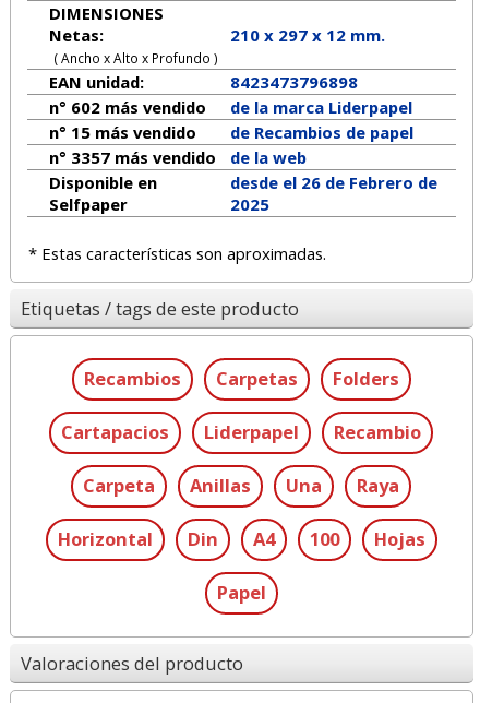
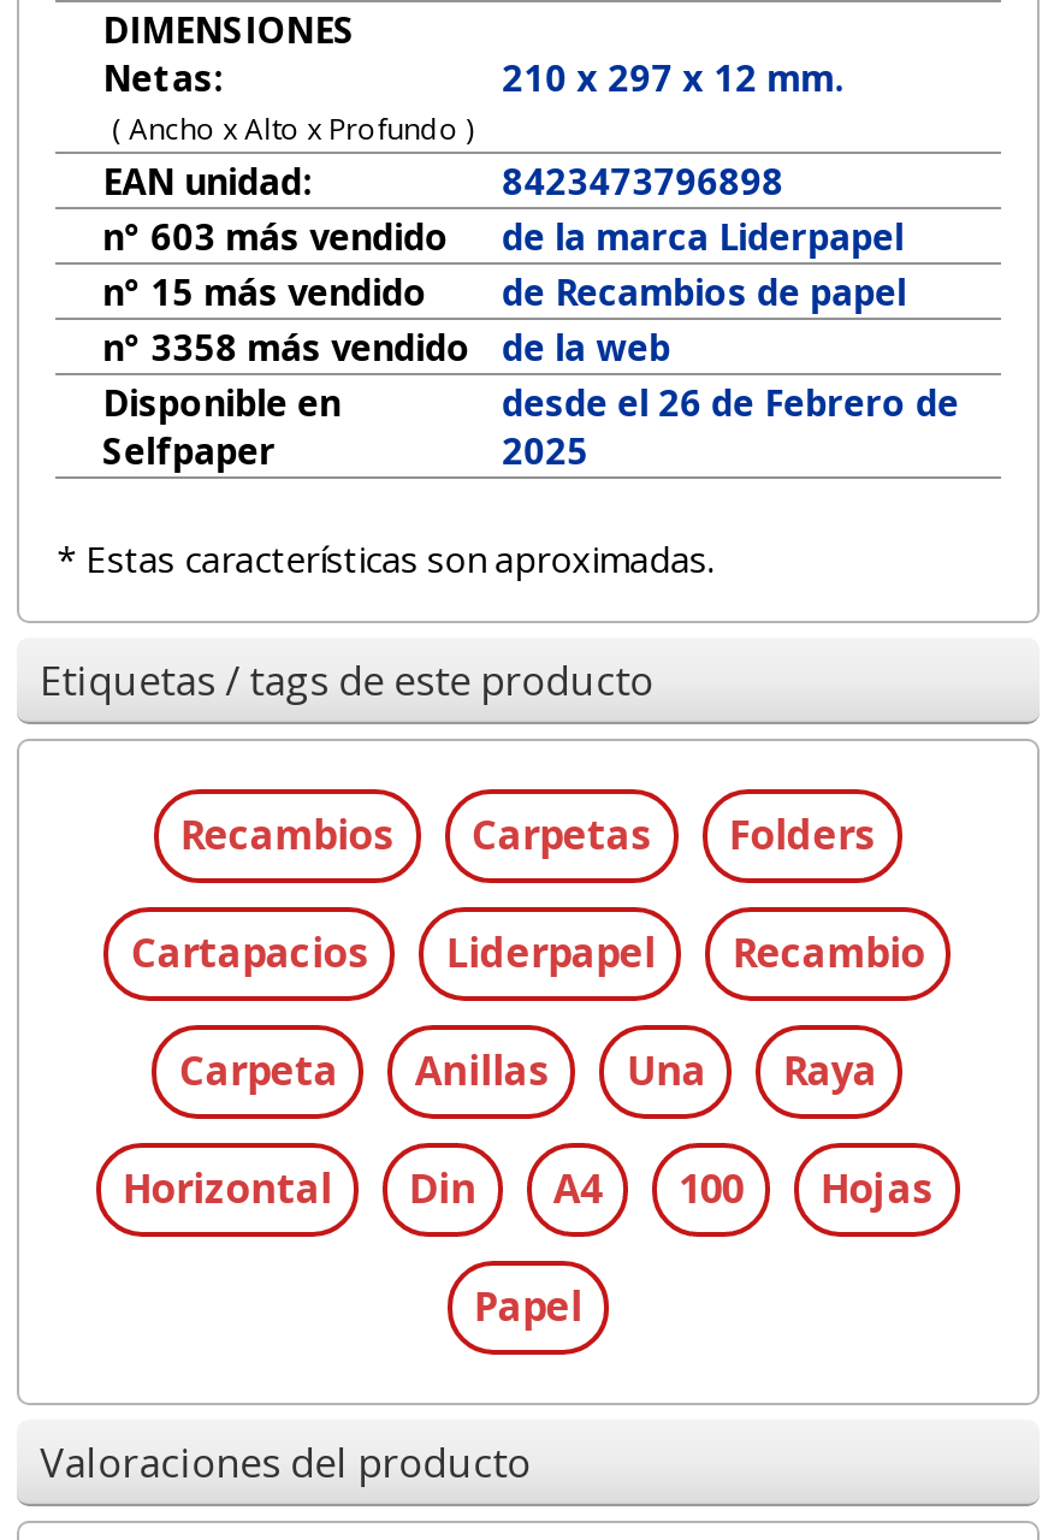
- n° 602 más vendido de la marca Liderpapel
+ n° 603 más vendido de la marca Liderpapel

- n° 3357 más vendido de la web
+ n° 3358 más vendido de la web
